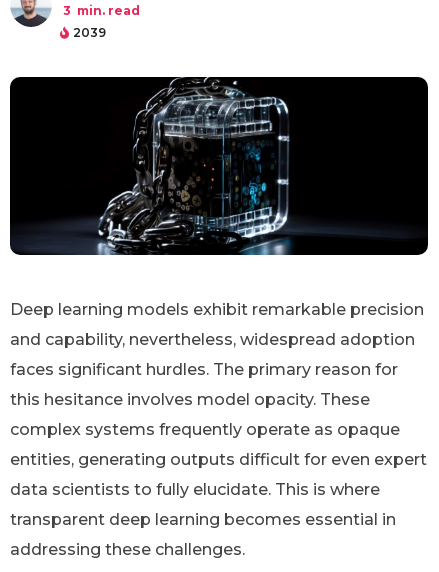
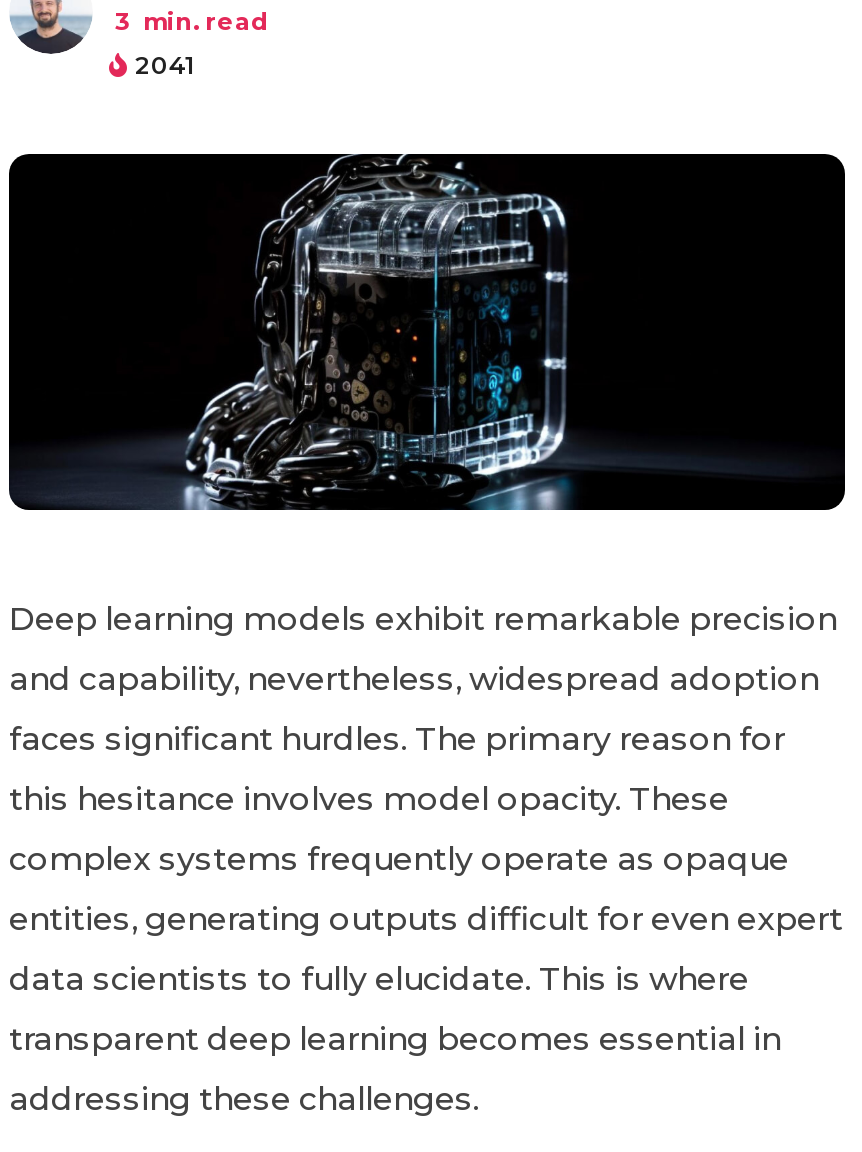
- 2039
+ 2041
